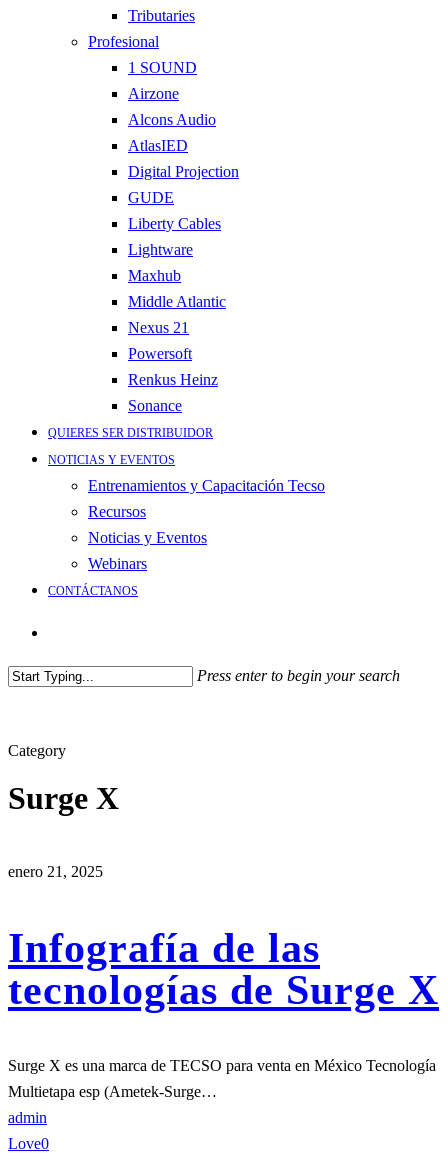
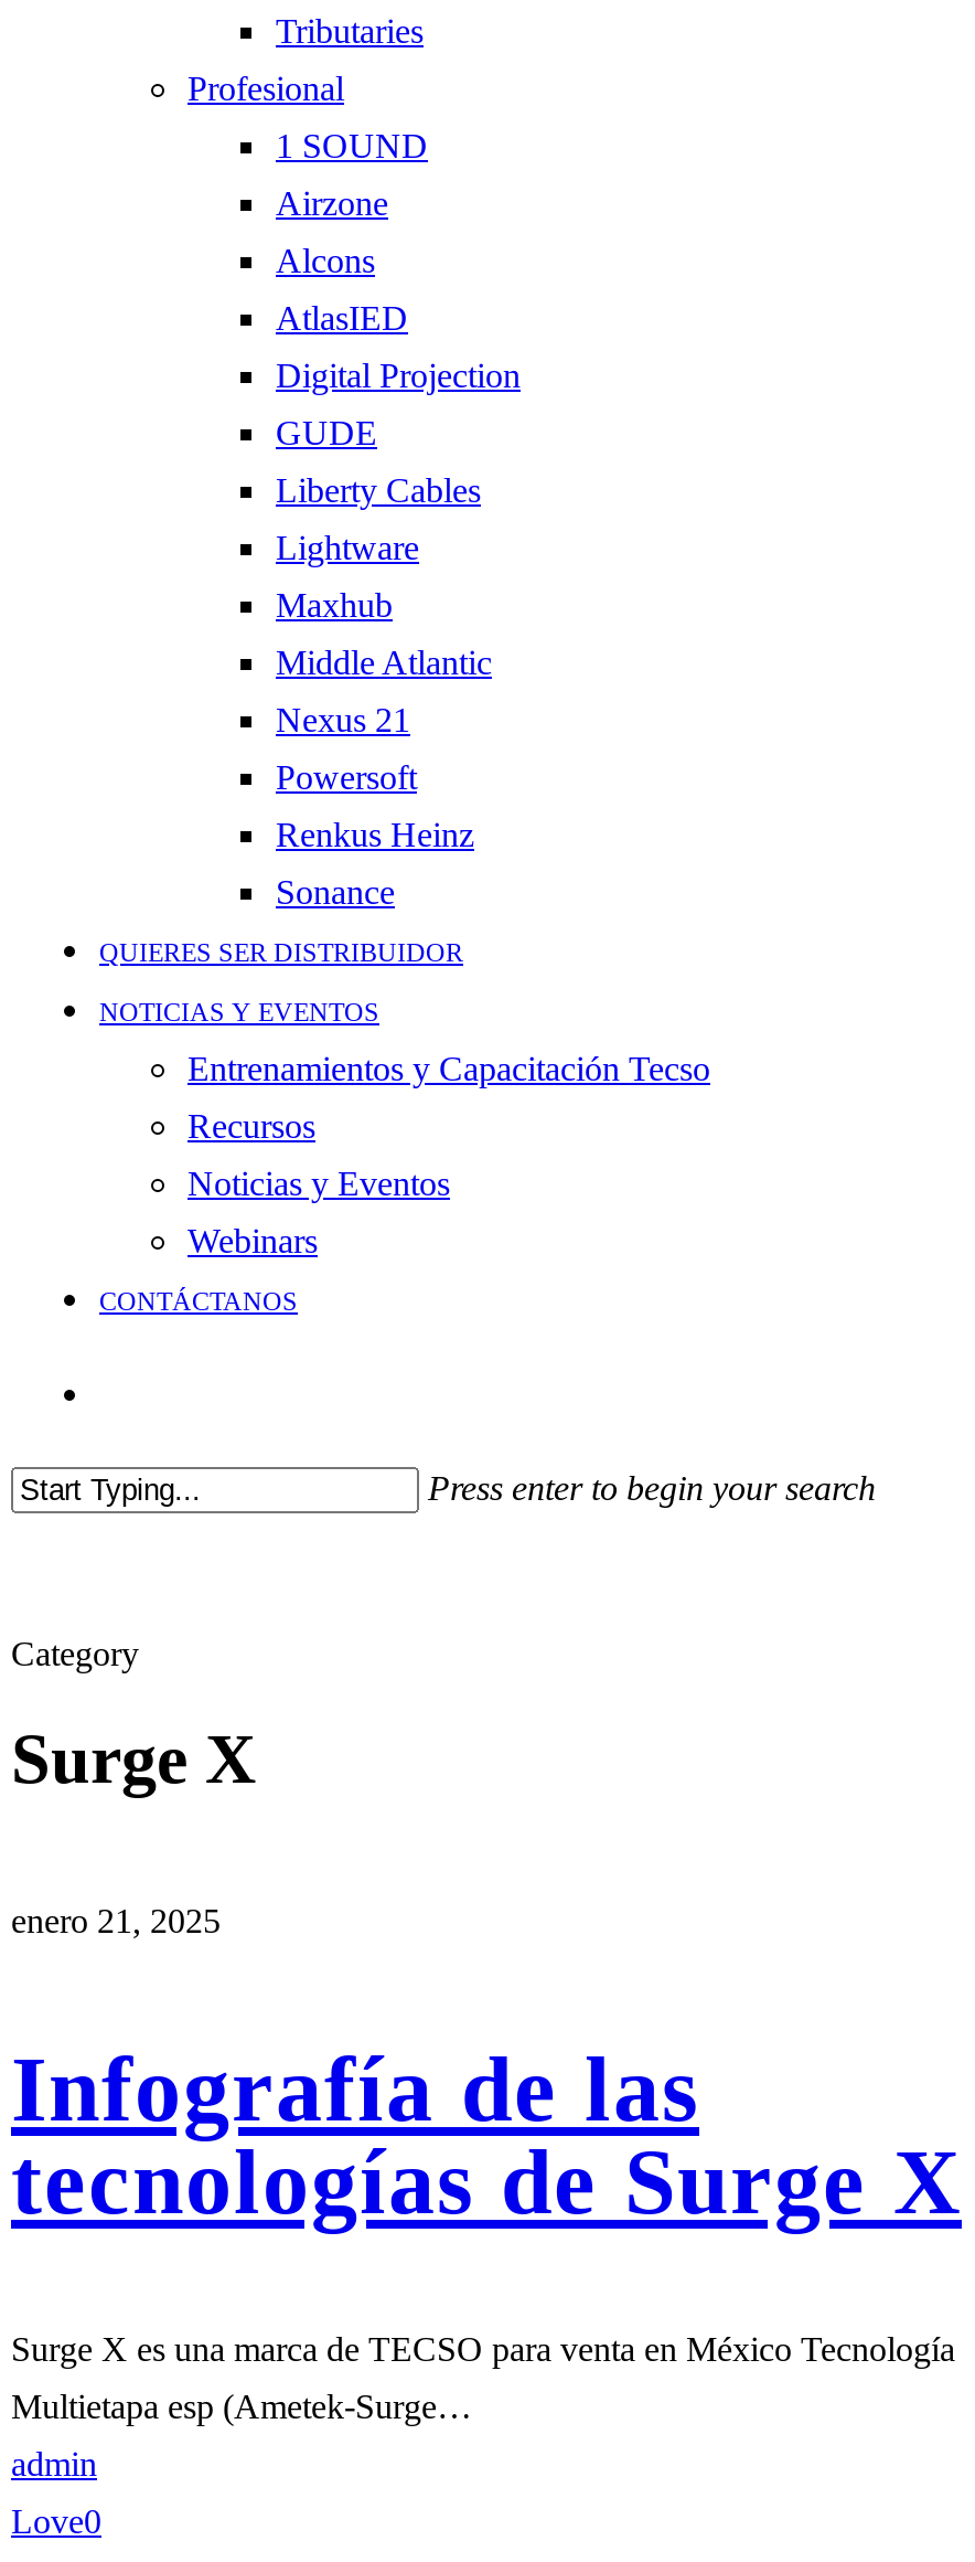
- Alcons Audio
+ Alcons
